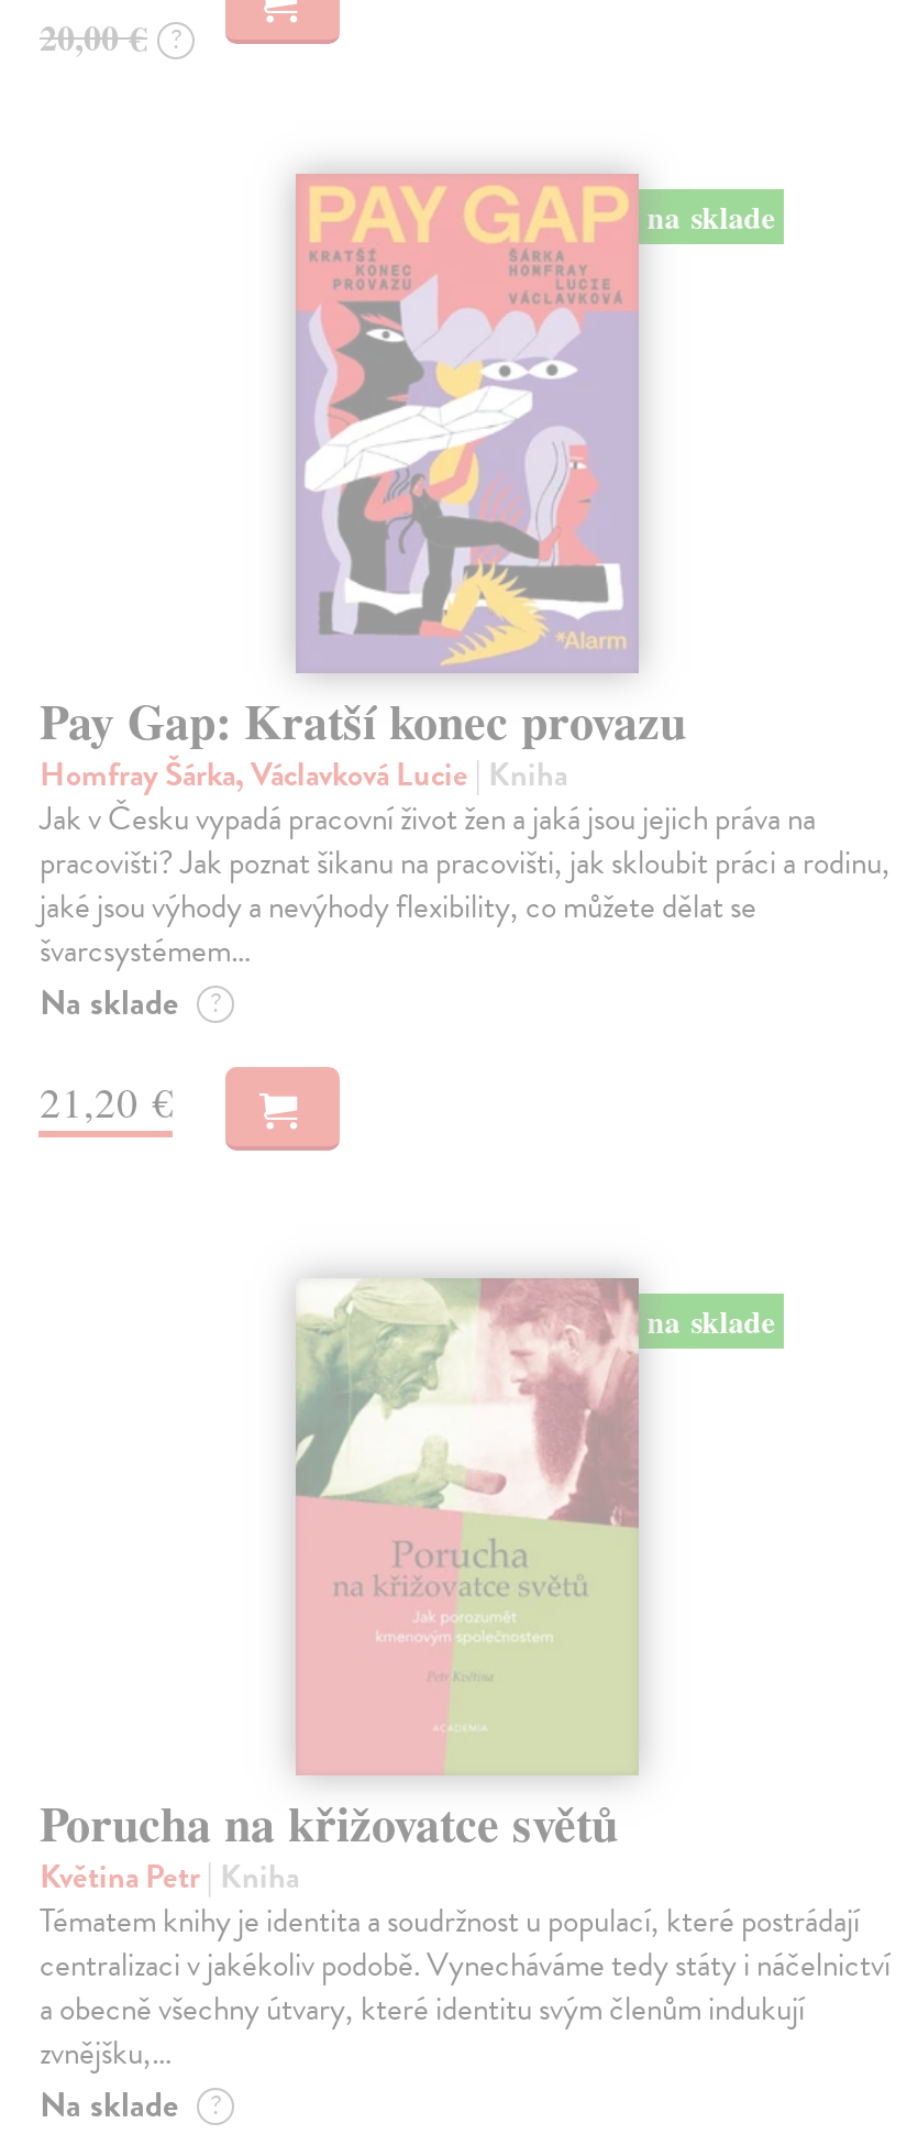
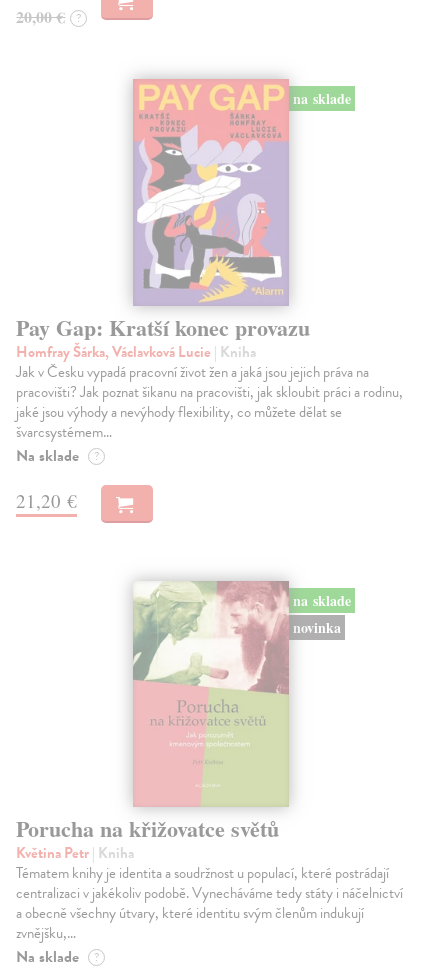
+ novinka
